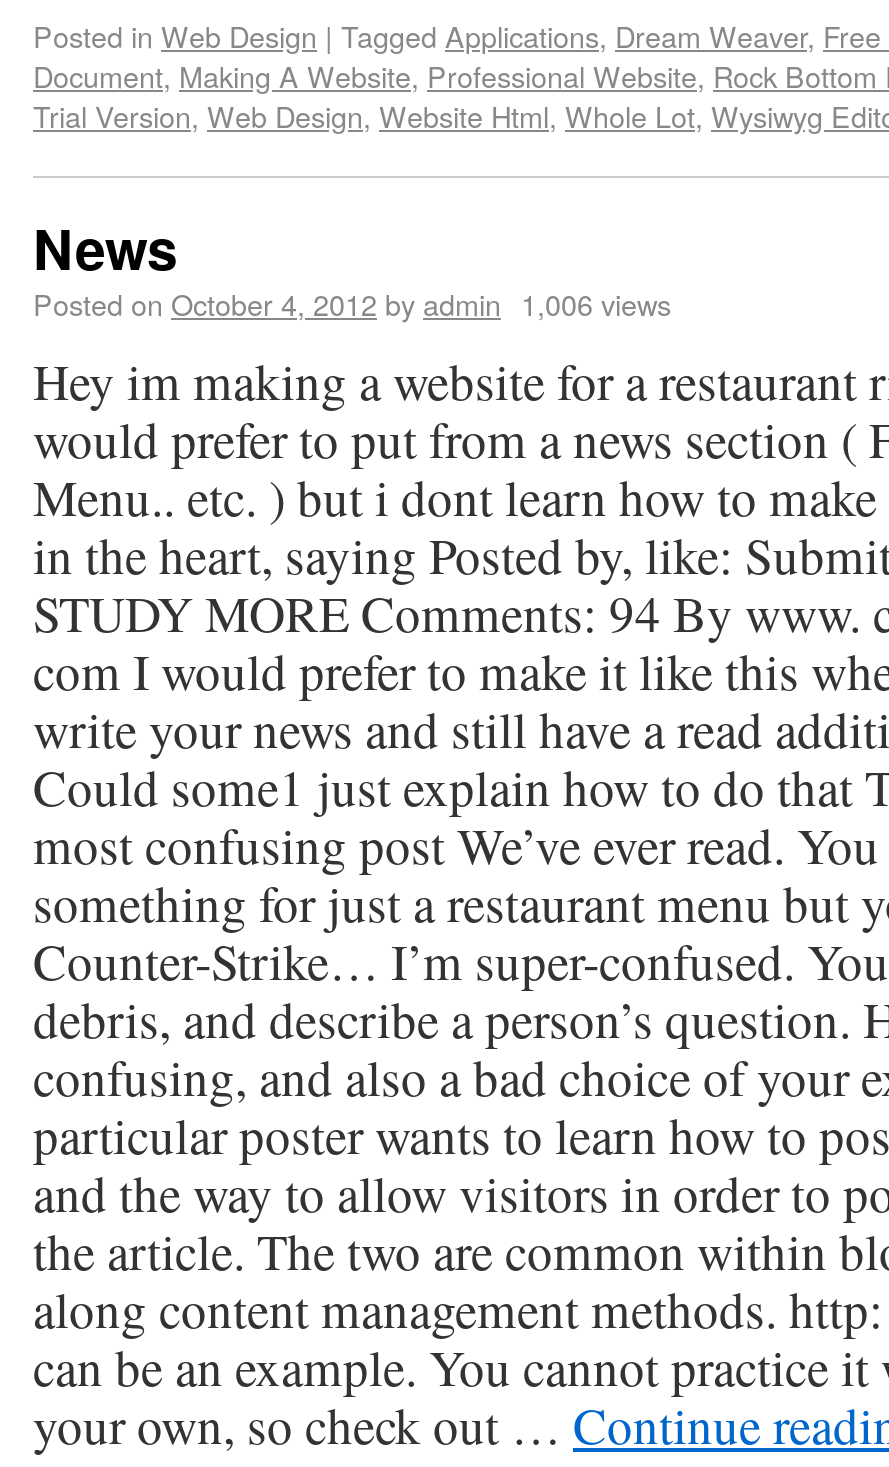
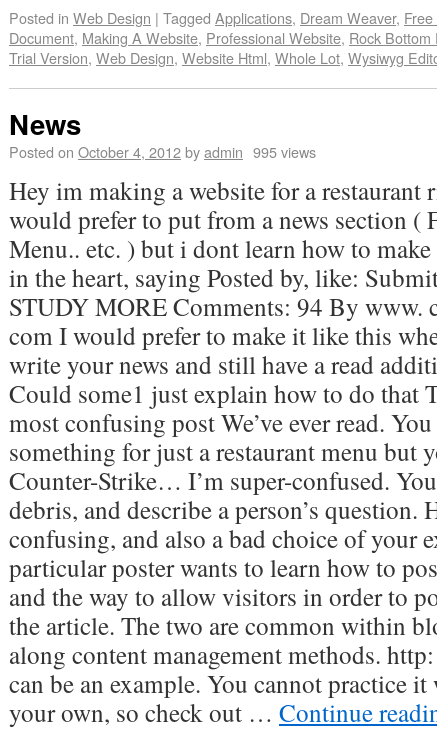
- Posted on October 4, 2012 by admin 1,006 views
+ Posted on October 4, 2012 by admin 995 views
